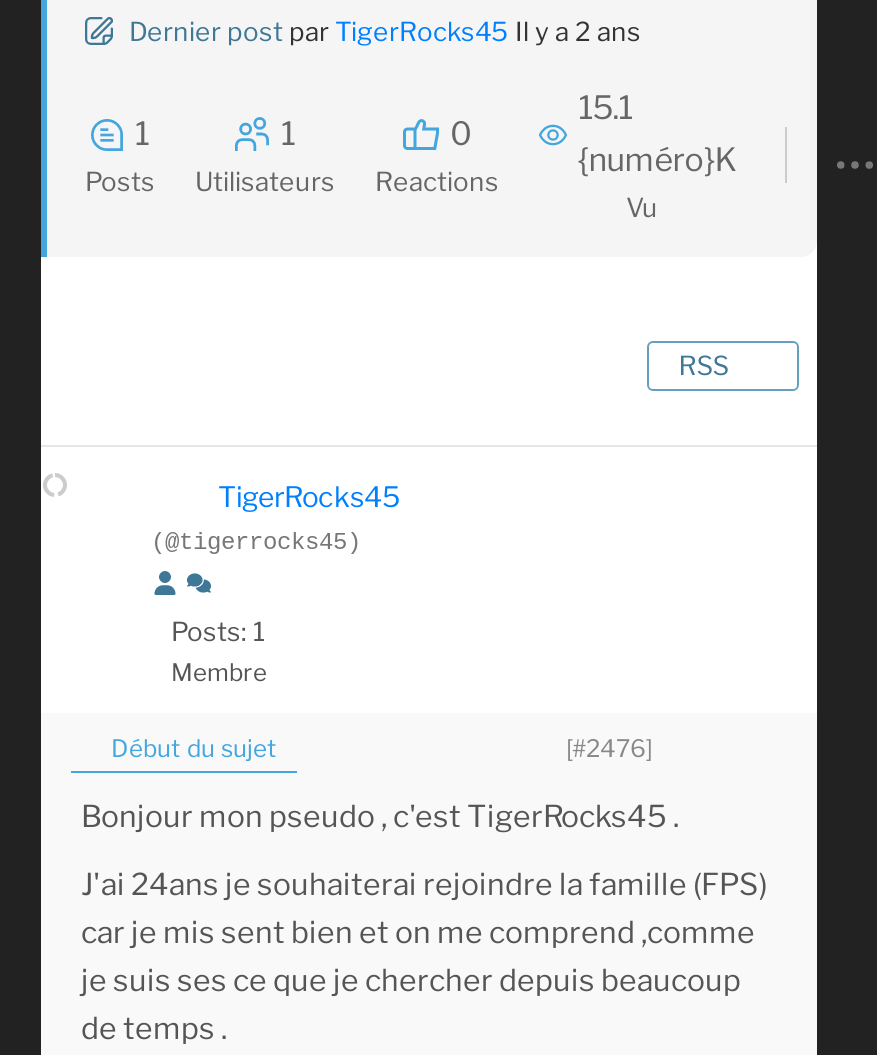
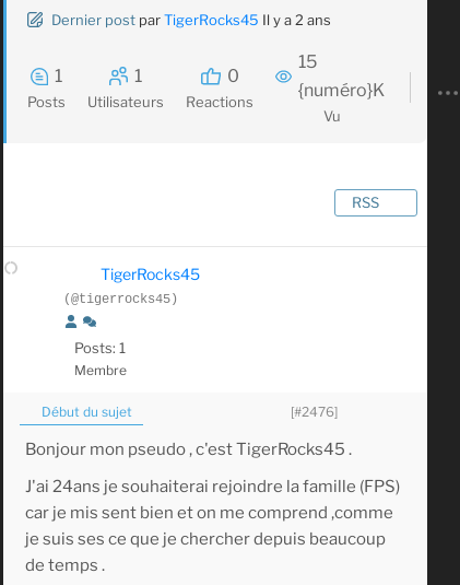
- 15.1
+ 15
